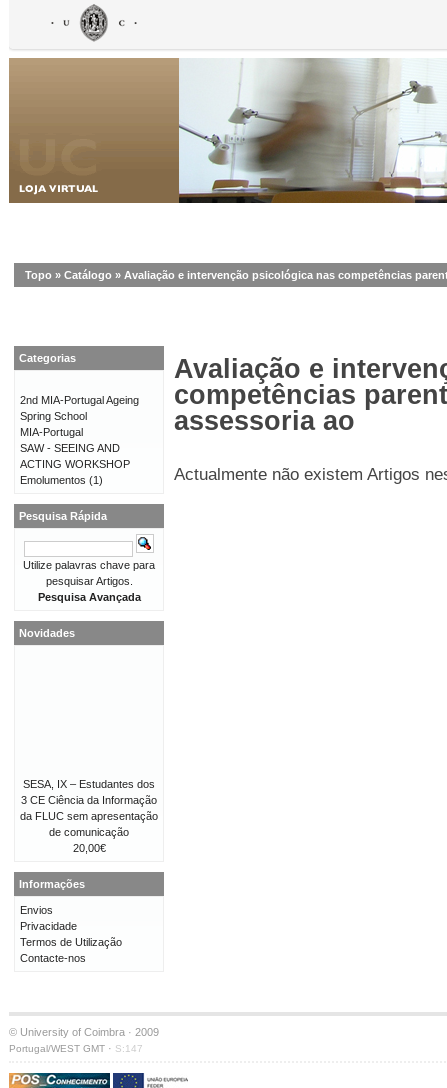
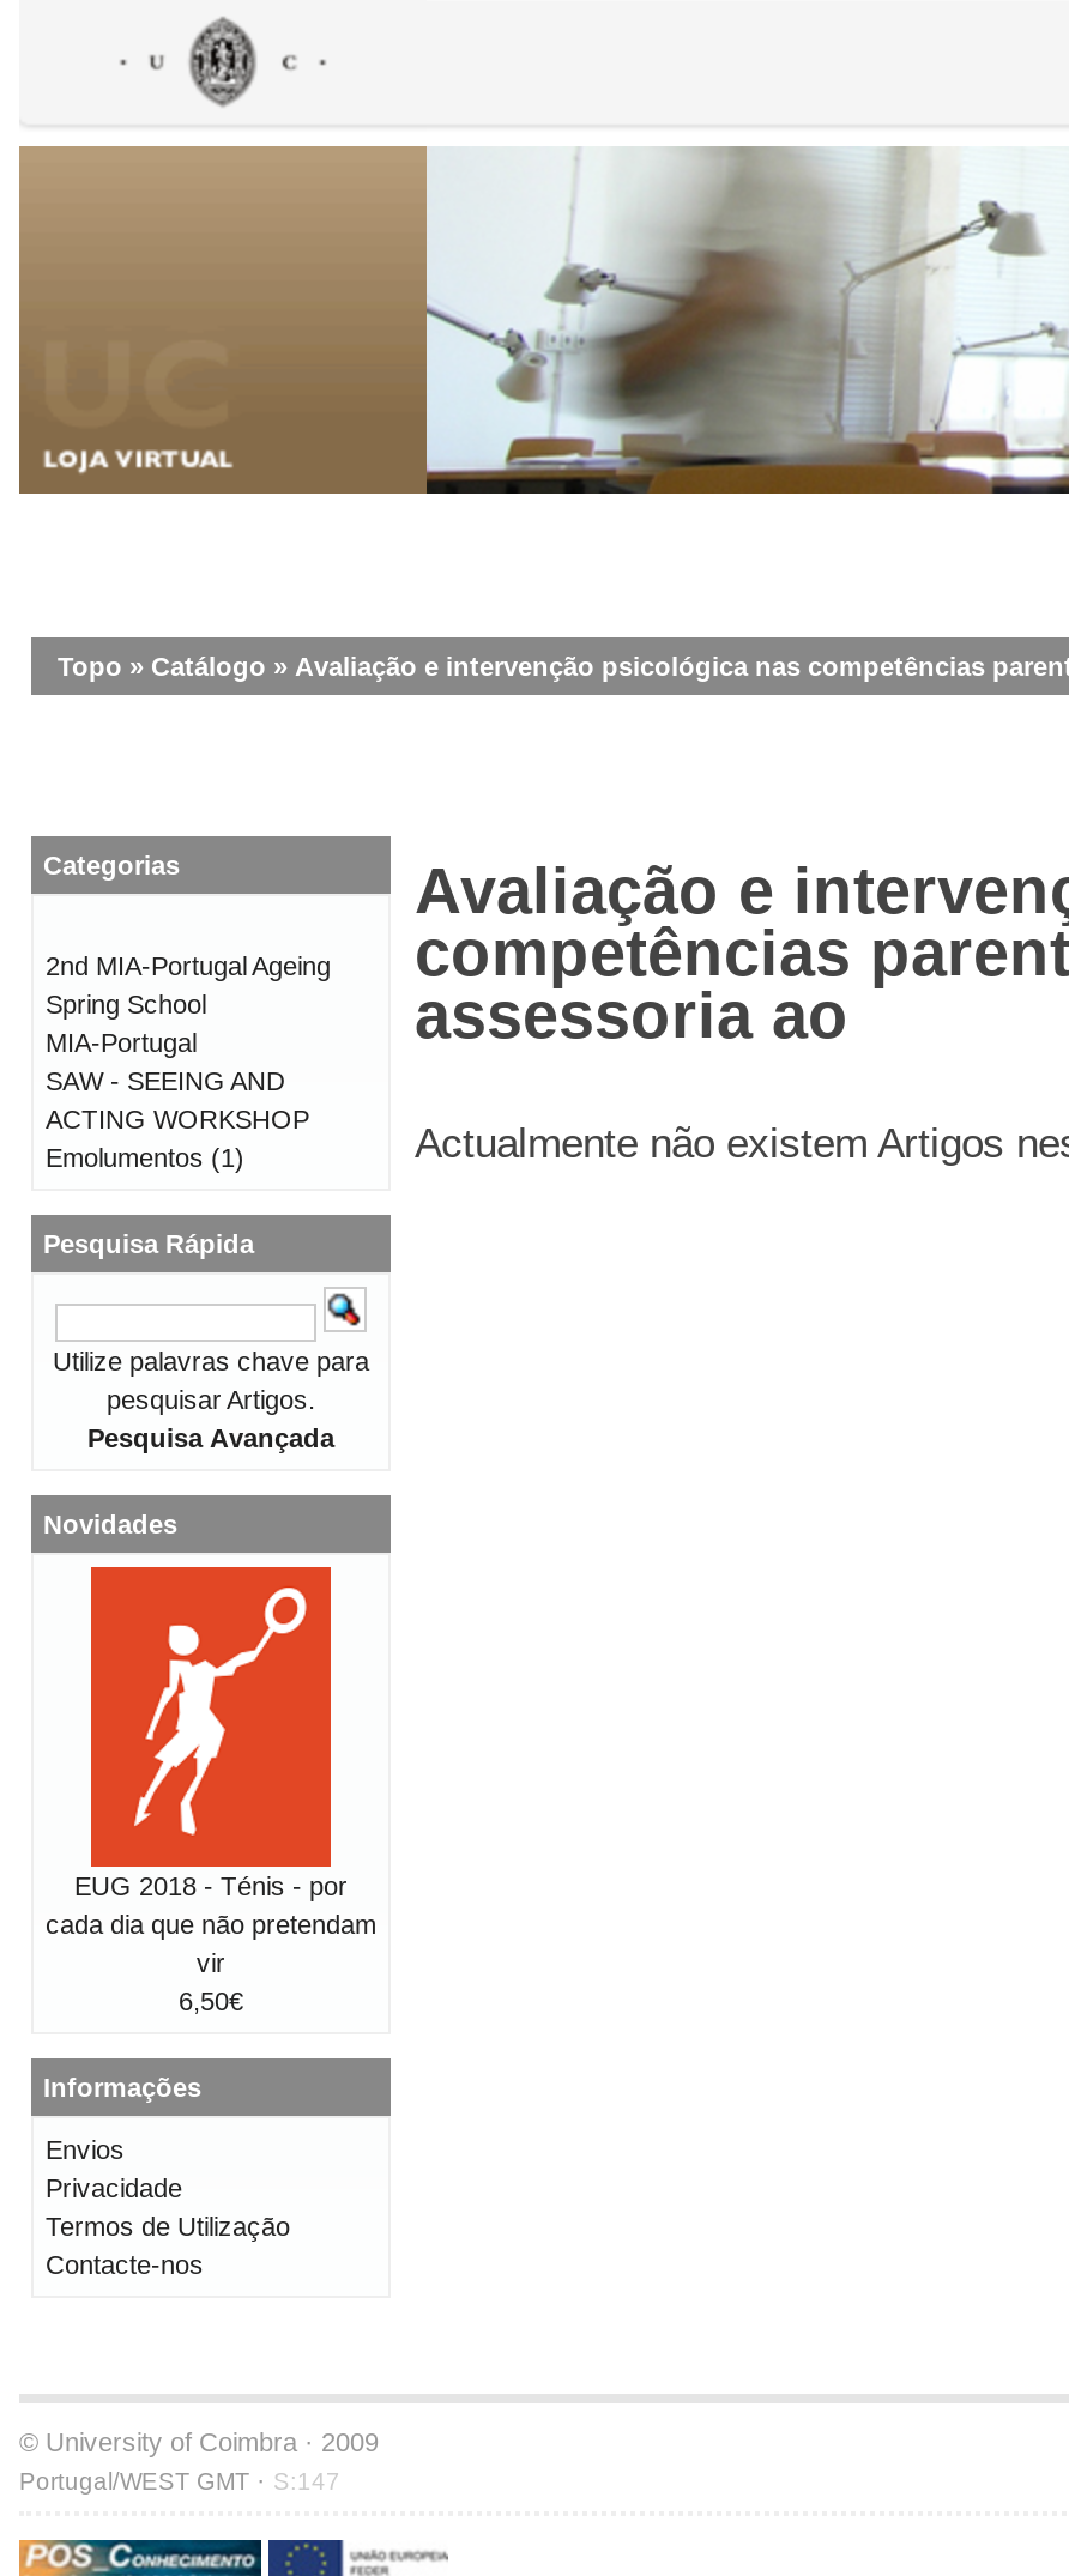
+ [image]

- SESA, IX – Estudantes dos
- 3 CE Ciência da Informação
- da FLUC sem apresentação
- de comunicação
- 20,00€
+ EUG 2018 - Ténis - por
+ cada dia que não pretendam
+ vir
+ 6,50€
